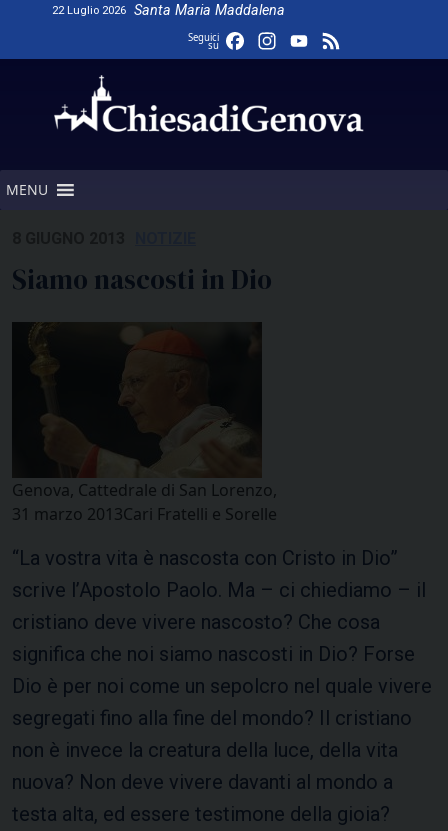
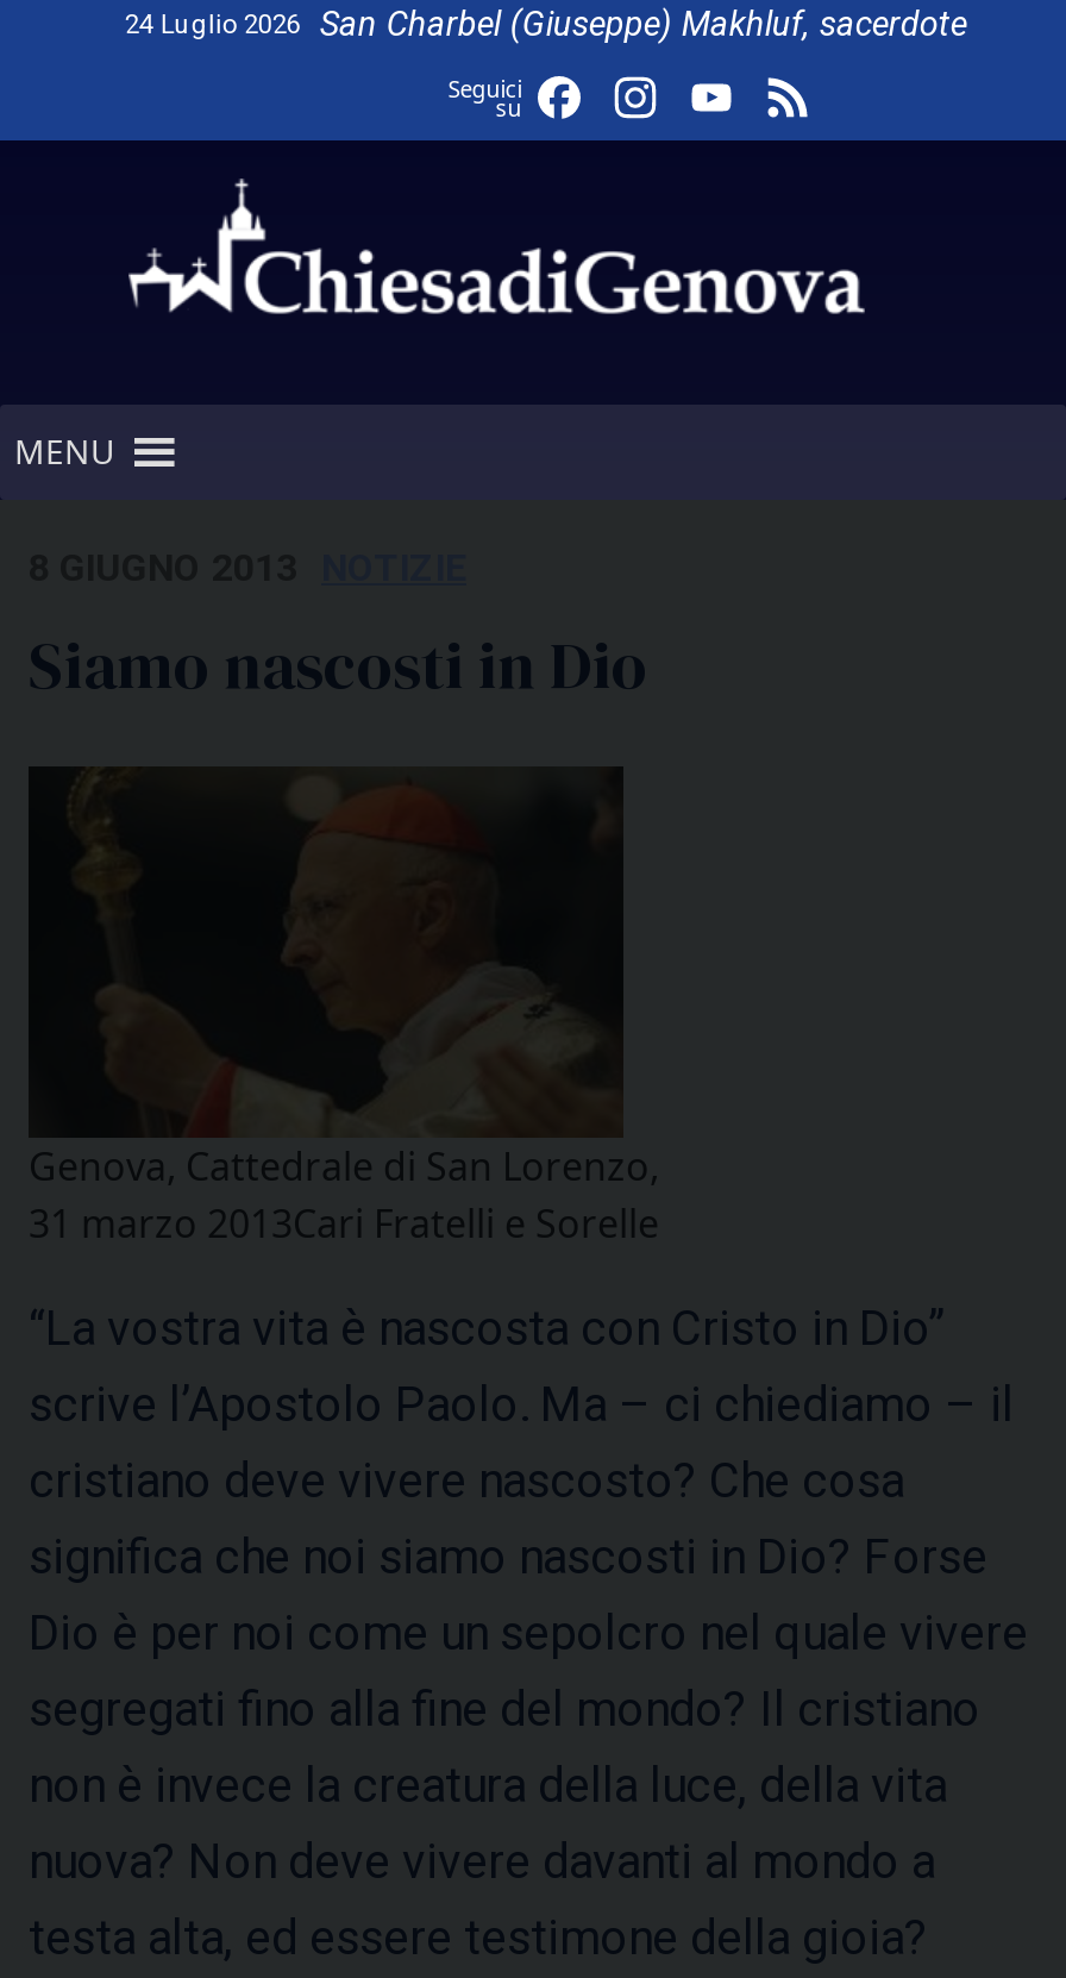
- 22 Luglio 2026
- Santa Maria Maddalena
+ 24 Luglio 2026
+ San Charbel (Giuseppe) Makhluf, sacerdote
